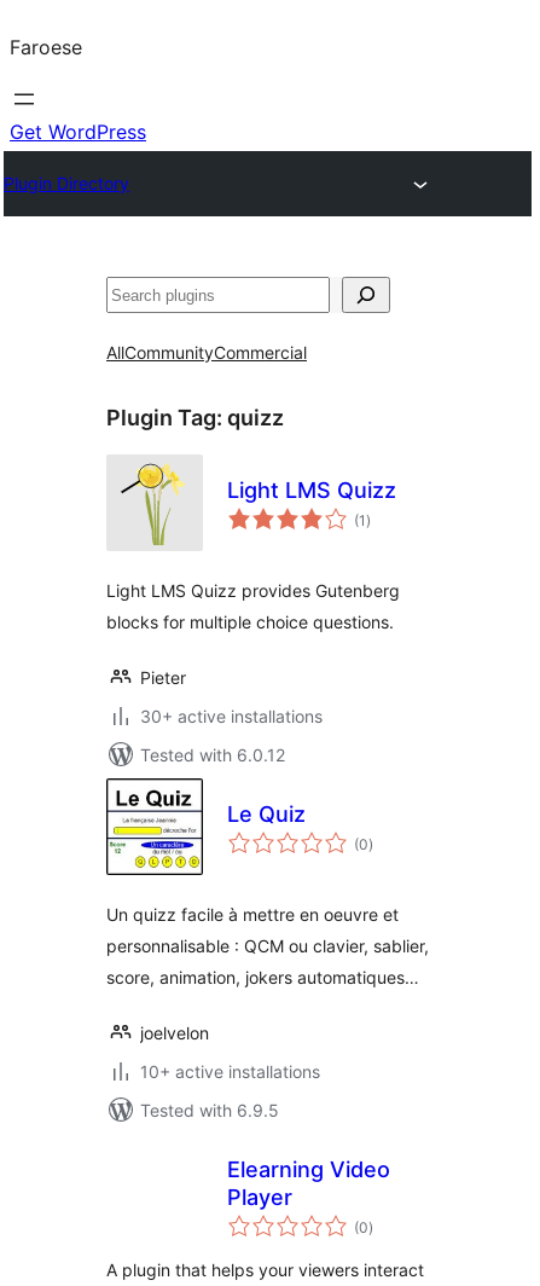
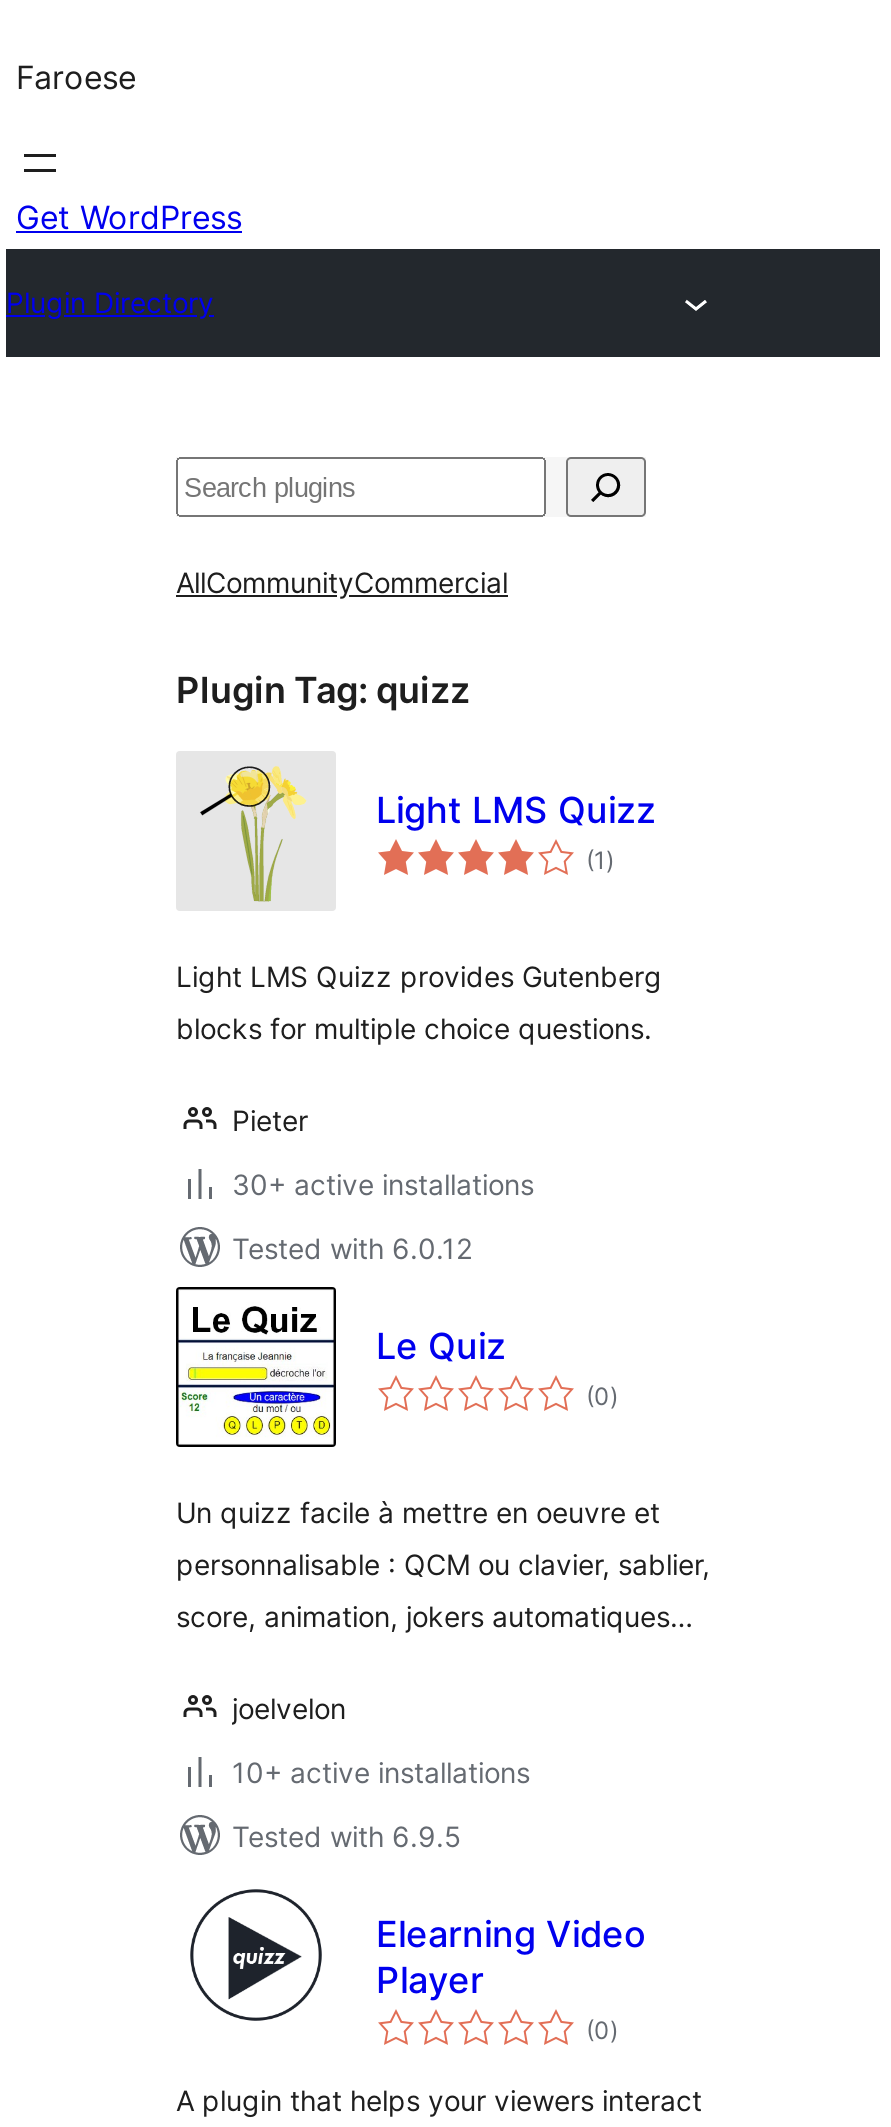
+ [image]
